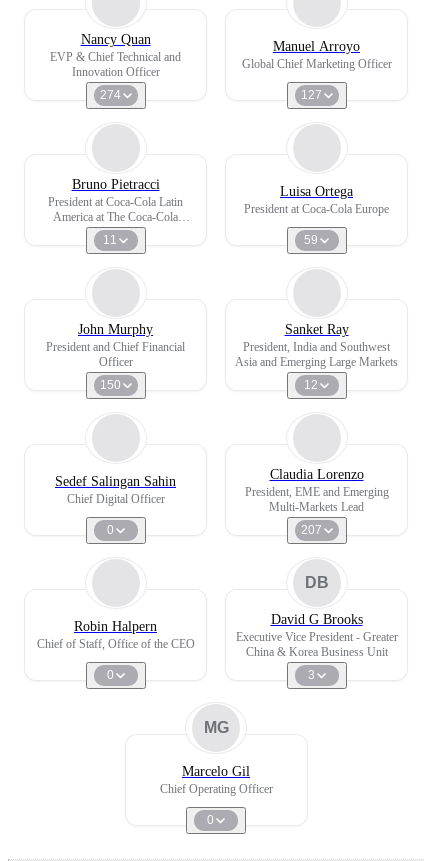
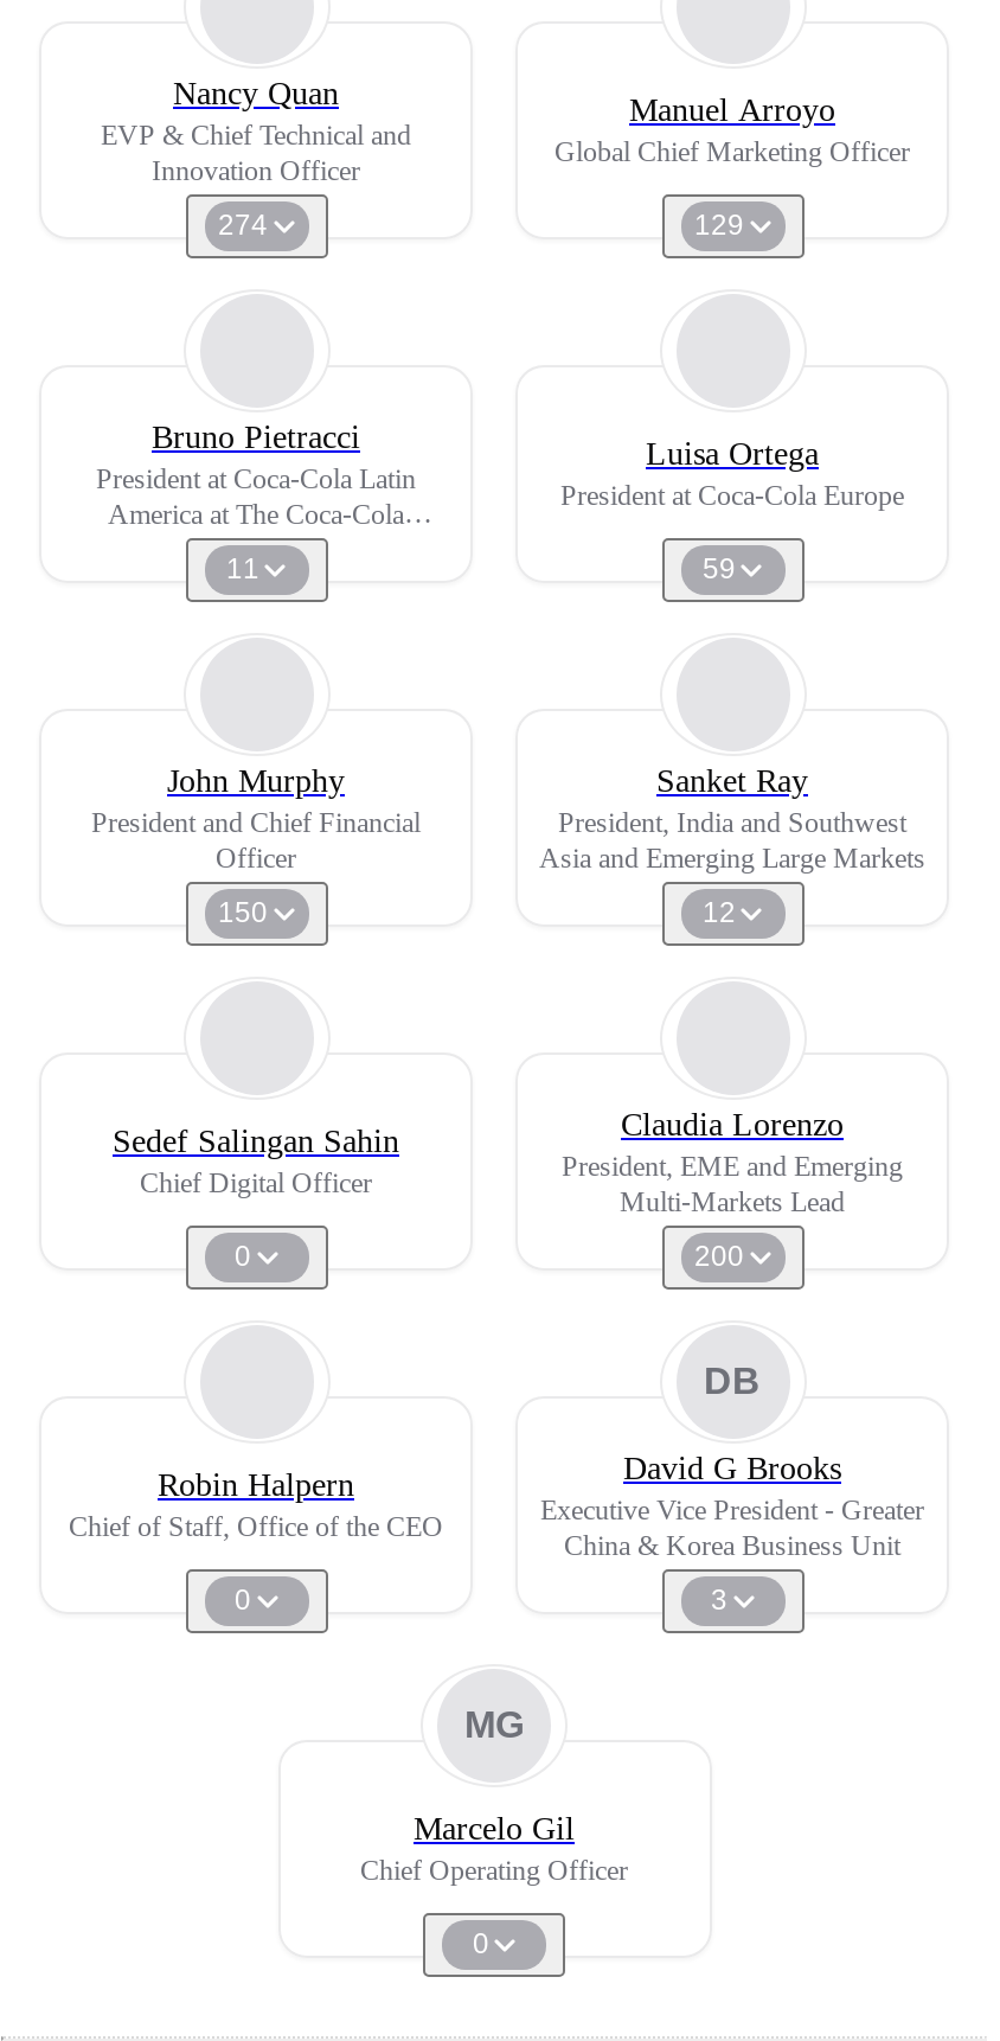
- 127
+ 129

- 207
+ 200
